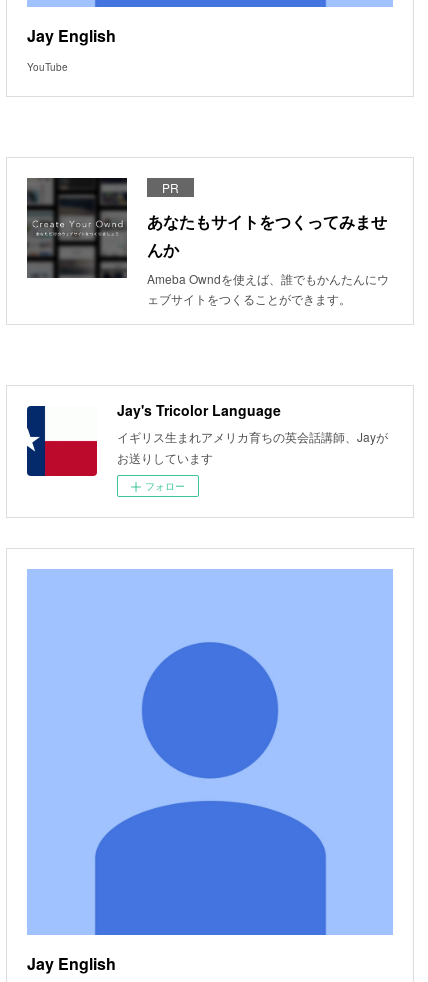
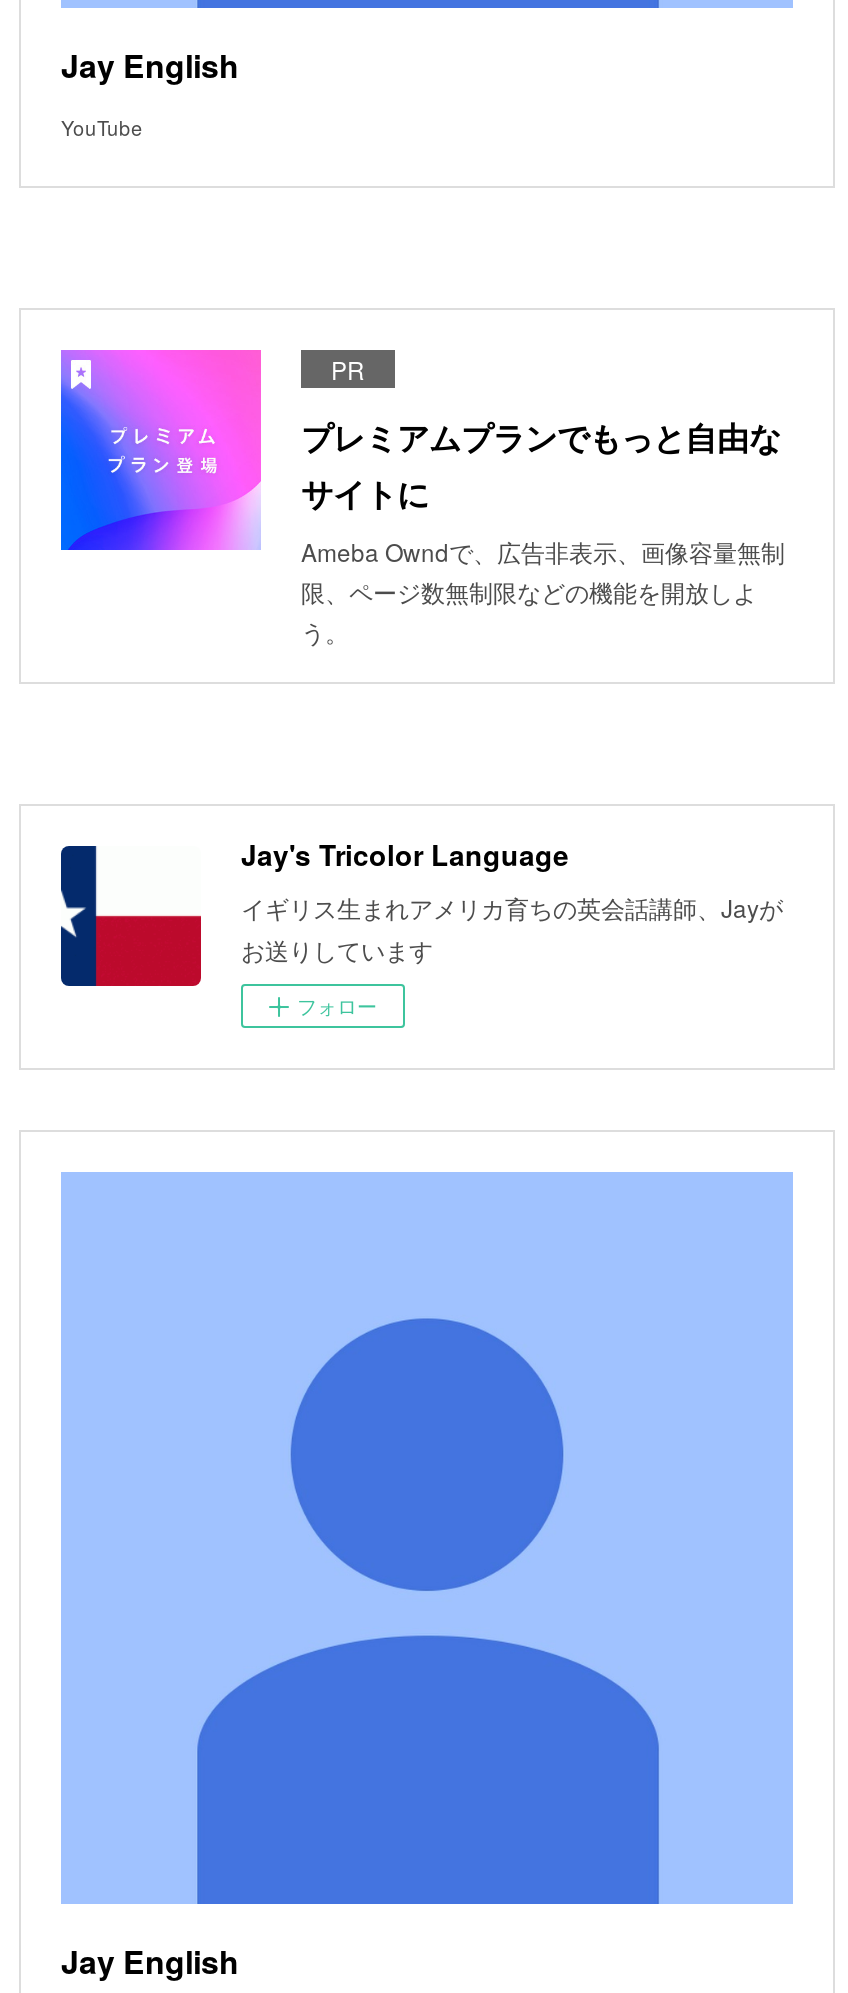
- [image]
- あなたもサイトをつくってみませ
- んか
- Ameba Owndを使えば、誰でもかんたんにウ
- ェブサイトをつくることができます。
+ [image]
+ プレミアムプランでもっと自由な
+ サイトに
+ Ameba Owndで、広告非表示、画像容量無制
+ 限、ページ数無制限などの機能を開放しよ
+ う。
